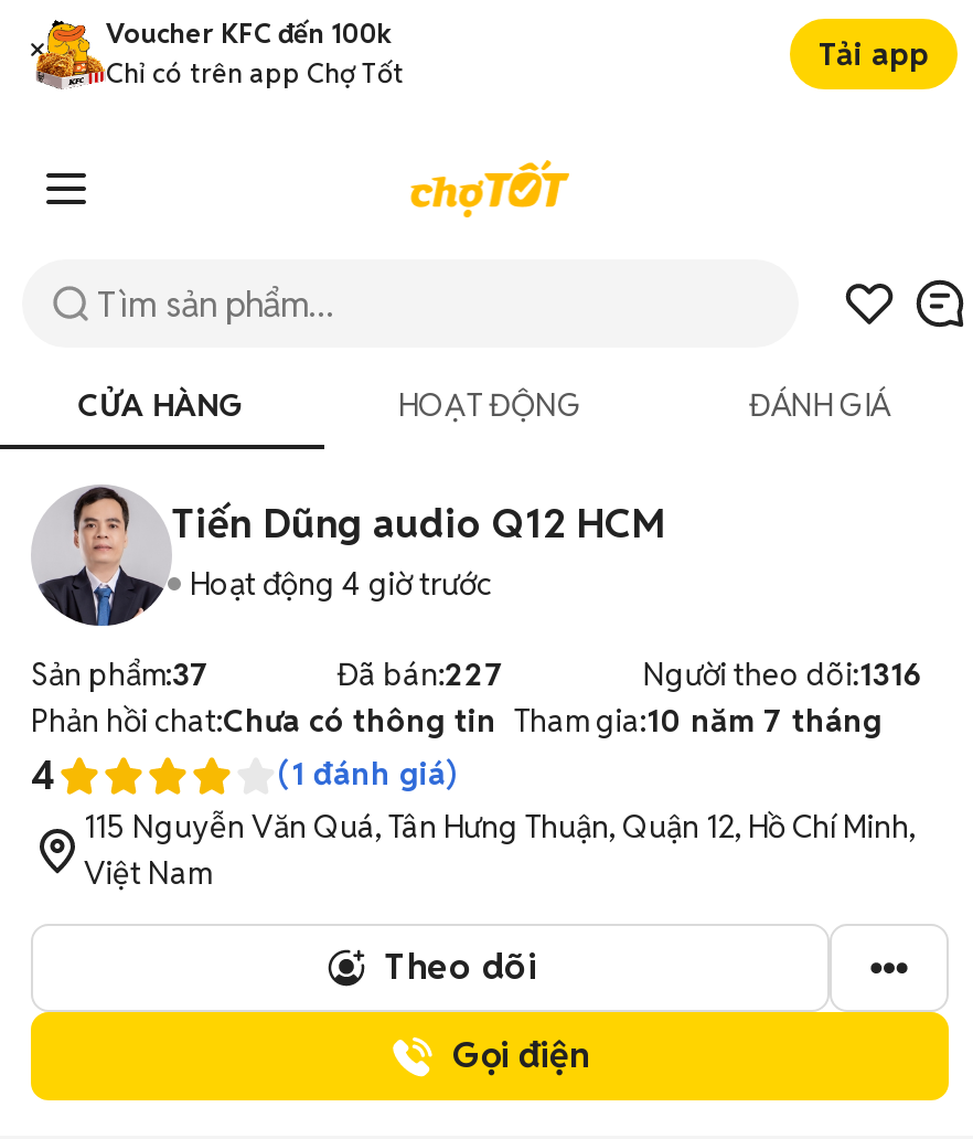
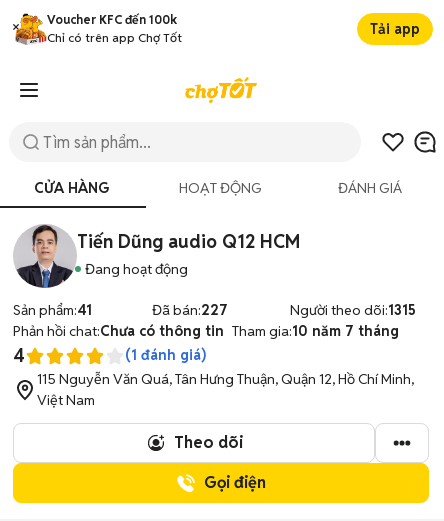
- Hoạt động 4 giờ trước
+ Đang hoạt động

- Sản phẩm:37
+ Sản phẩm:41

- Người theo dõi:1316
+ Người theo dõi:1315
